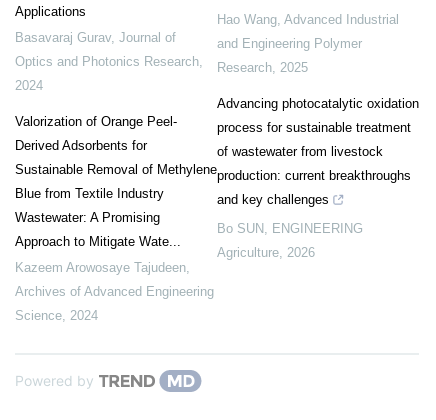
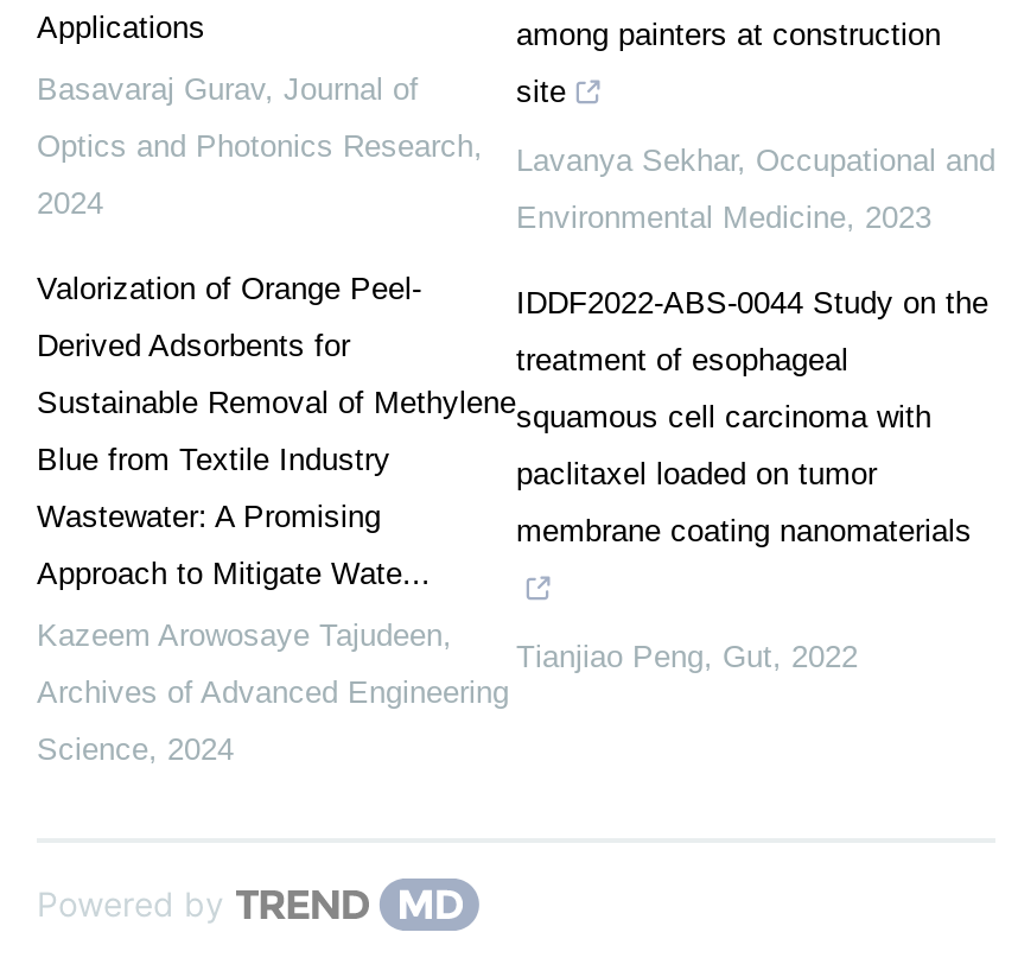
- Hao Wang, Advanced Industrial
+ among painters at construction

- and Engineering Polymer
+ site

- Research, 2025
+ Lavanya Sekhar, Occupational and

- Advancing photocatalytic oxidation
+ Environmental Medicine, 2023

- process for sustainable treatment
+ IDDF2022-ABS-0044 Study on the

- of wastewater from livestock
+ treatment of esophageal

- production: current breakthroughs
+ squamous cell carcinoma with

- and key challenges
+ paclitaxel loaded on tumor

- Bo SUN, ENGINEERING
+ membrane coating nanomaterials

- Agriculture, 2026
+ Tianjiao Peng, Gut, 2022
